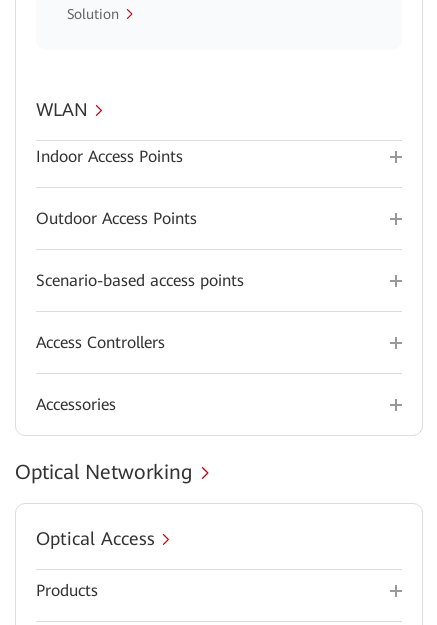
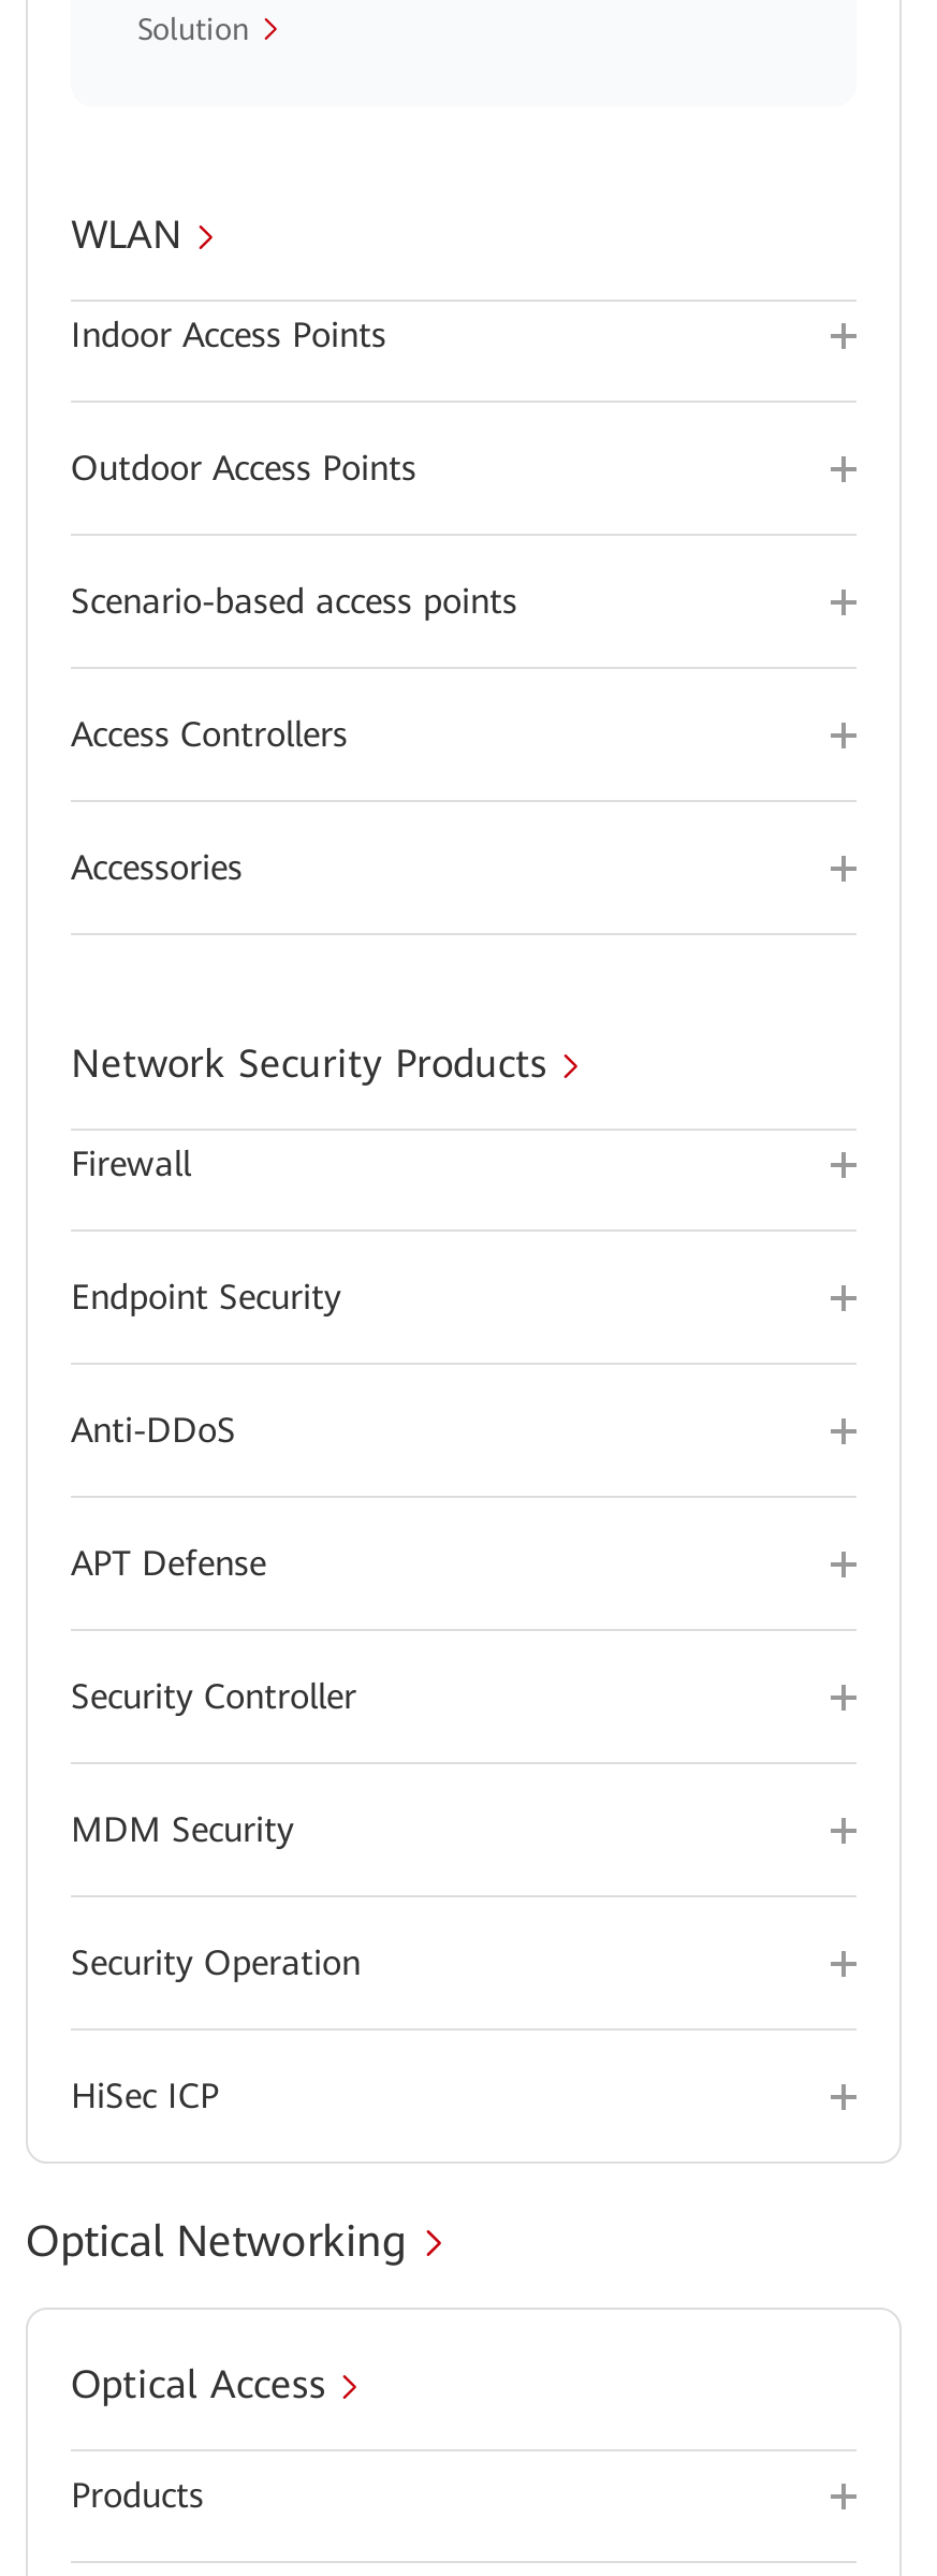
+ Network Security Products
+ Firewall
+ Endpoint Security
+ Anti-DDoS
+ APT Defense
+ Security Controller
+ MDM Security
+ Security Operation
+ HiSec ICP
